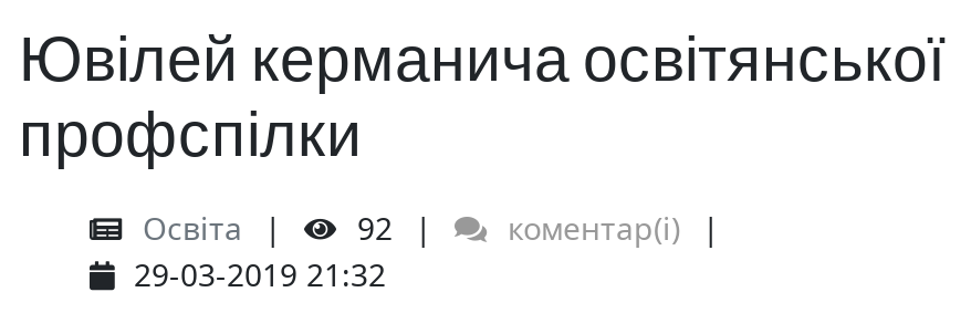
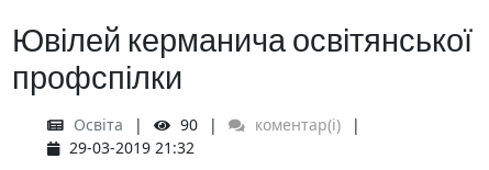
- 92
+ 90
